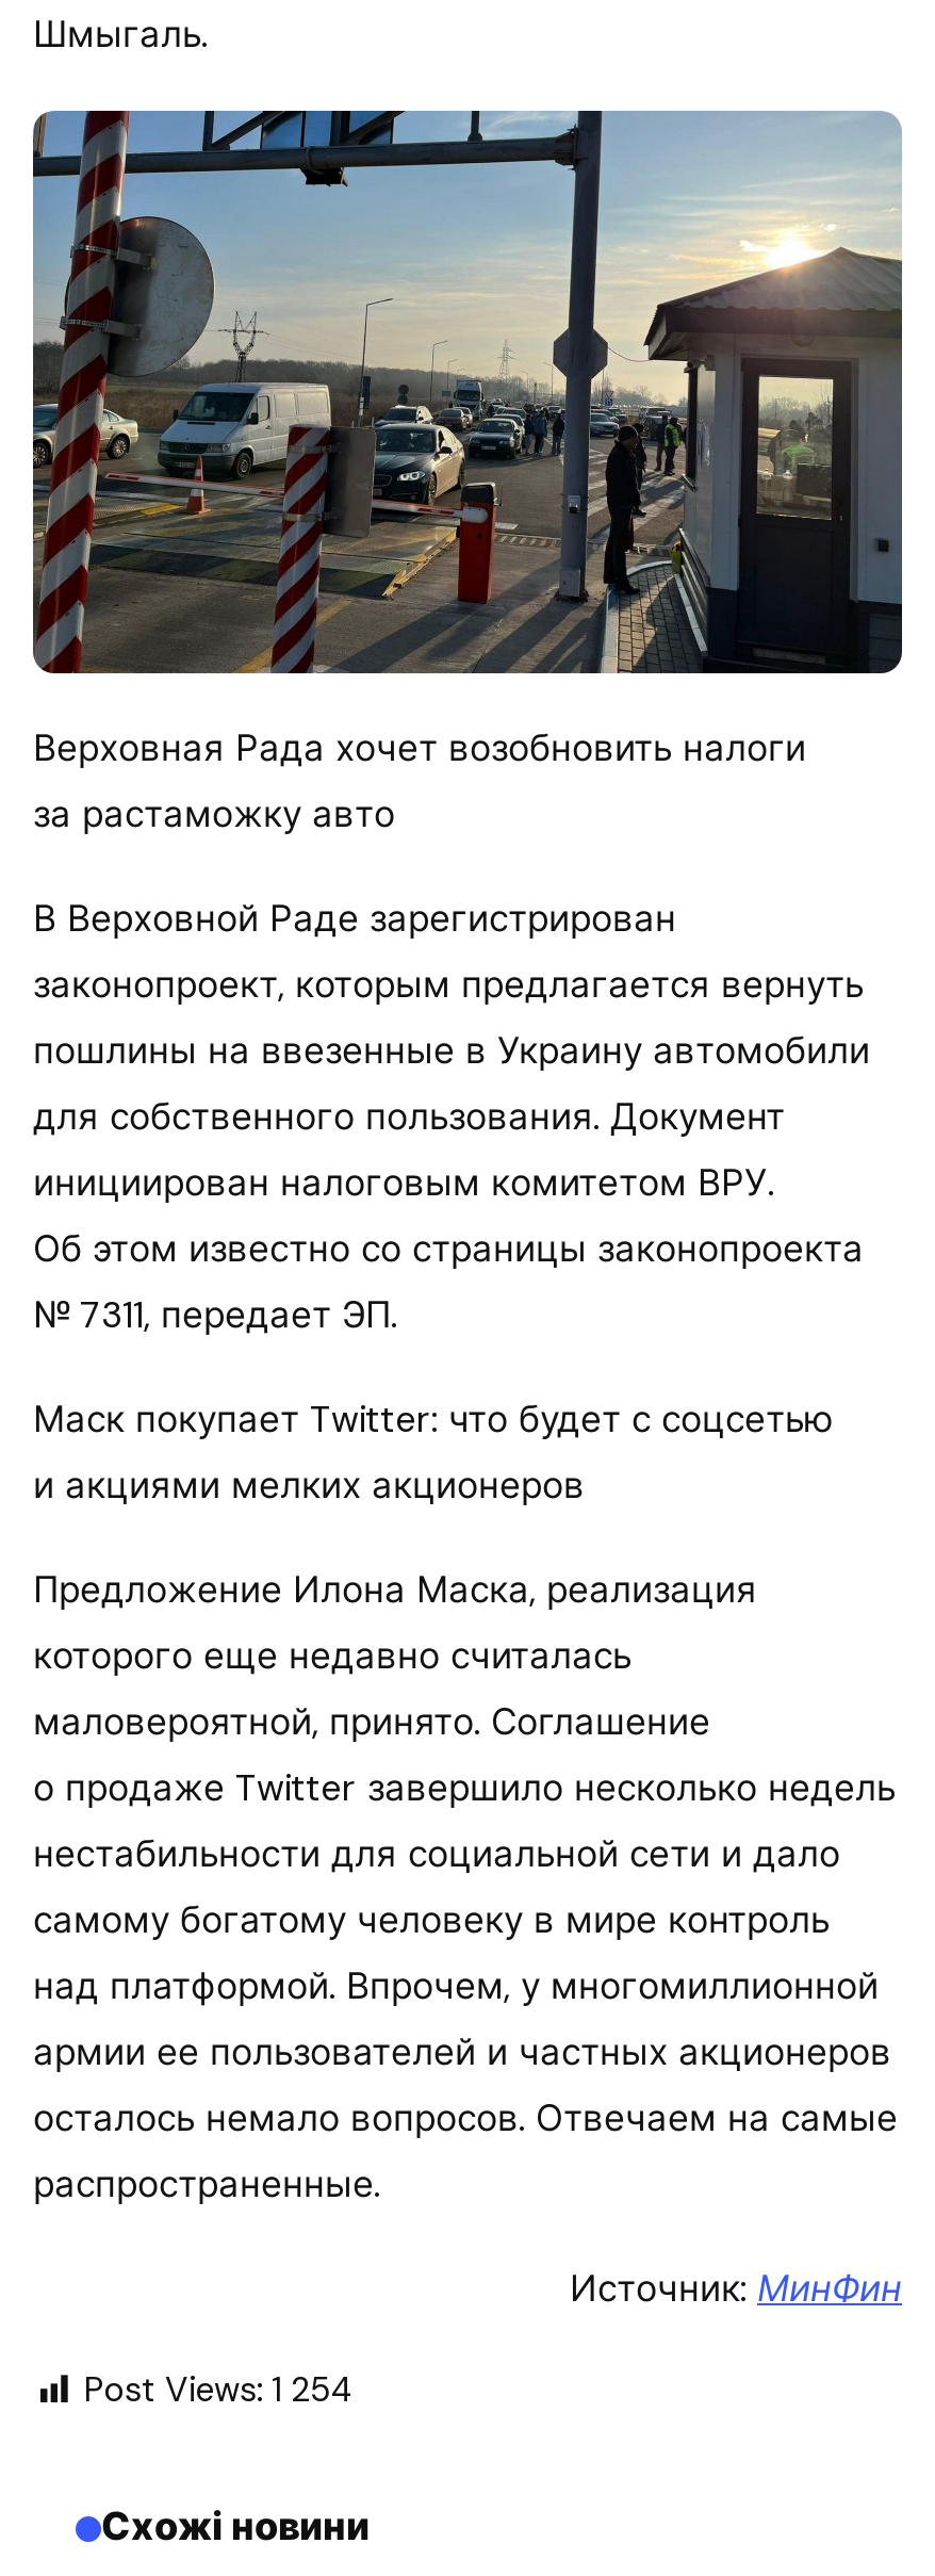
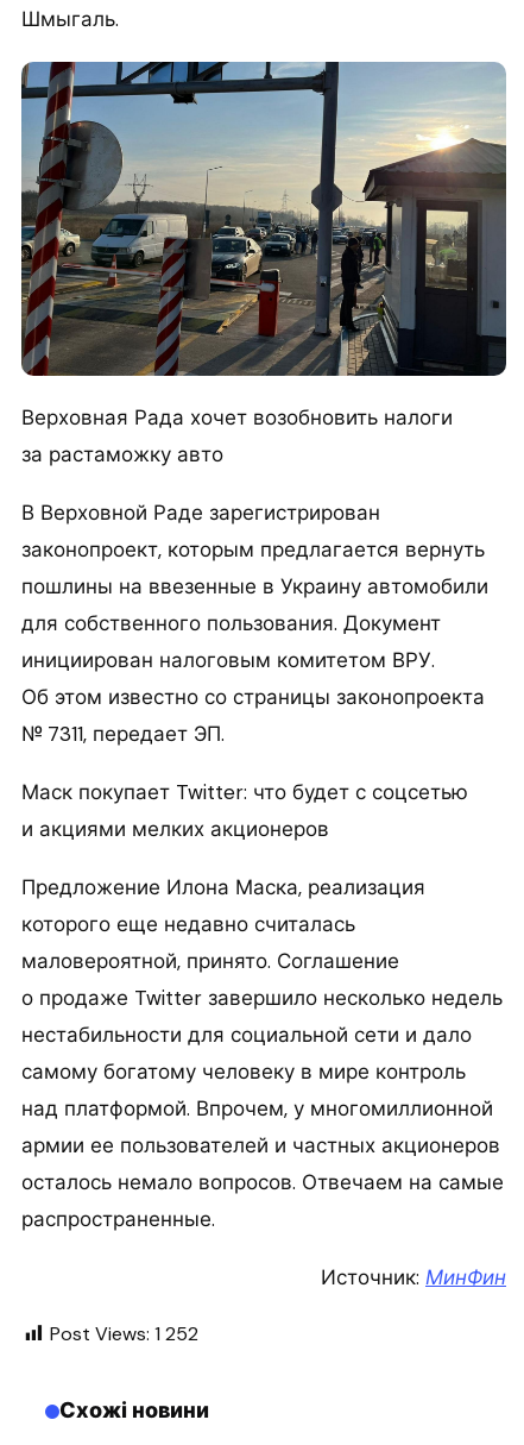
- Post Views: 1 254
+ Post Views: 1 252
